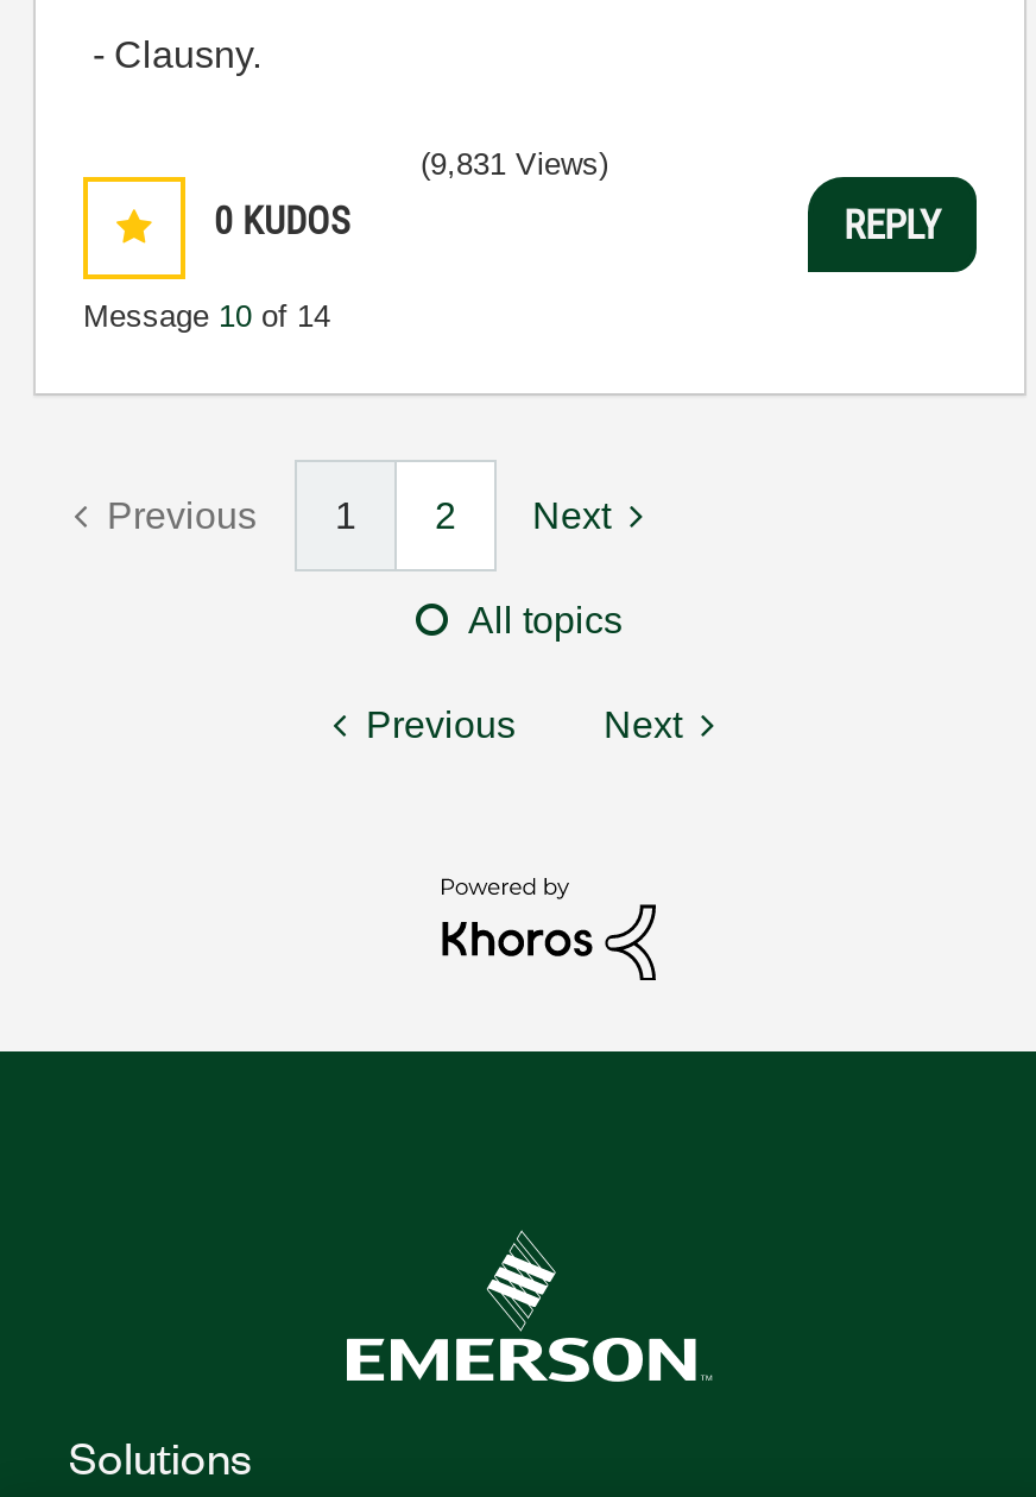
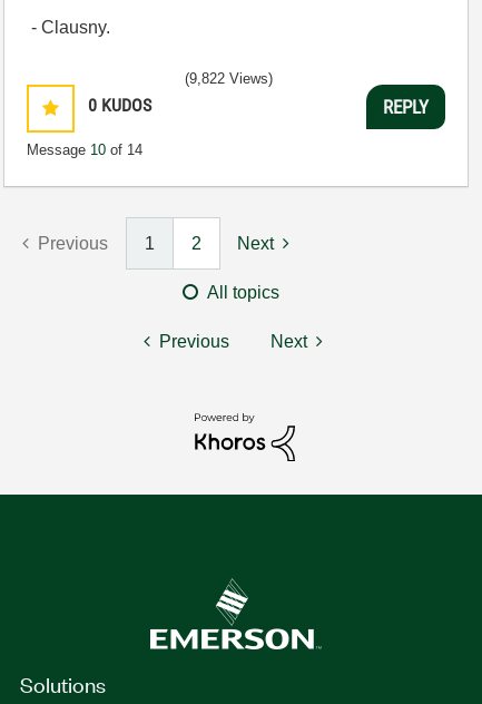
- (9,831 Views)
+ (9,822 Views)
